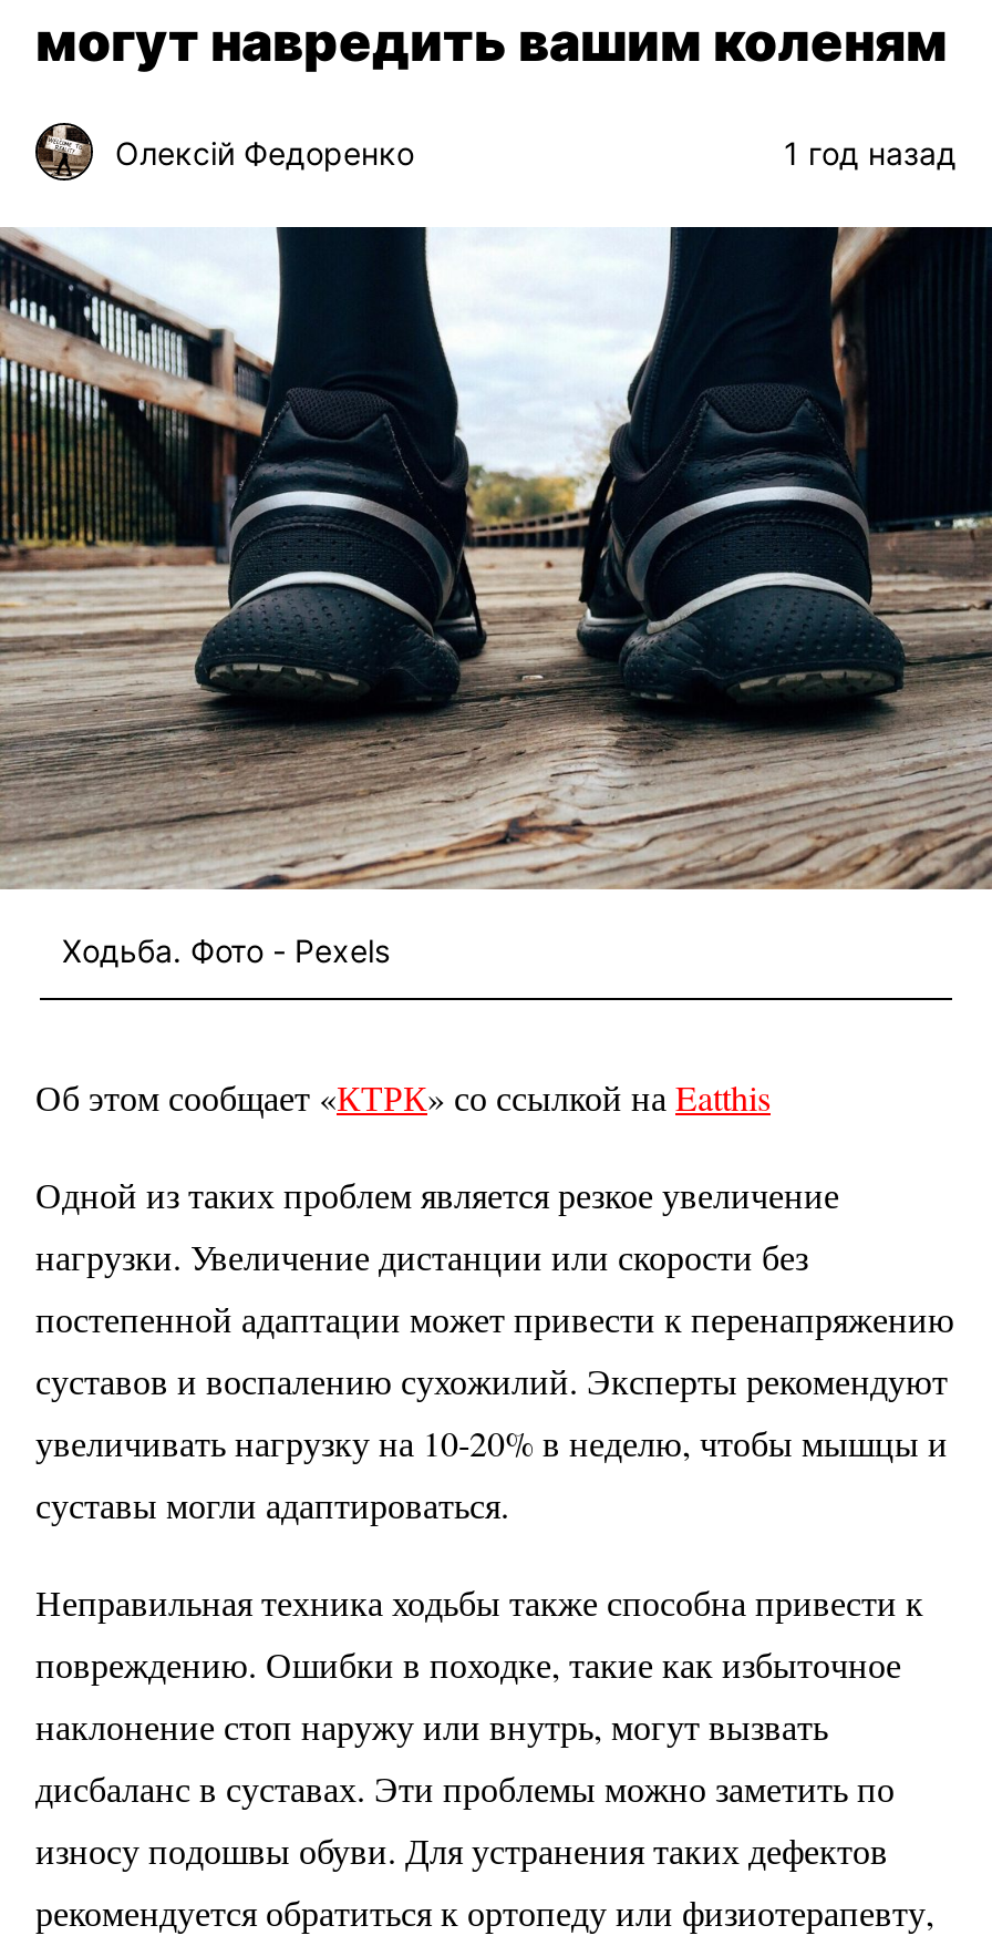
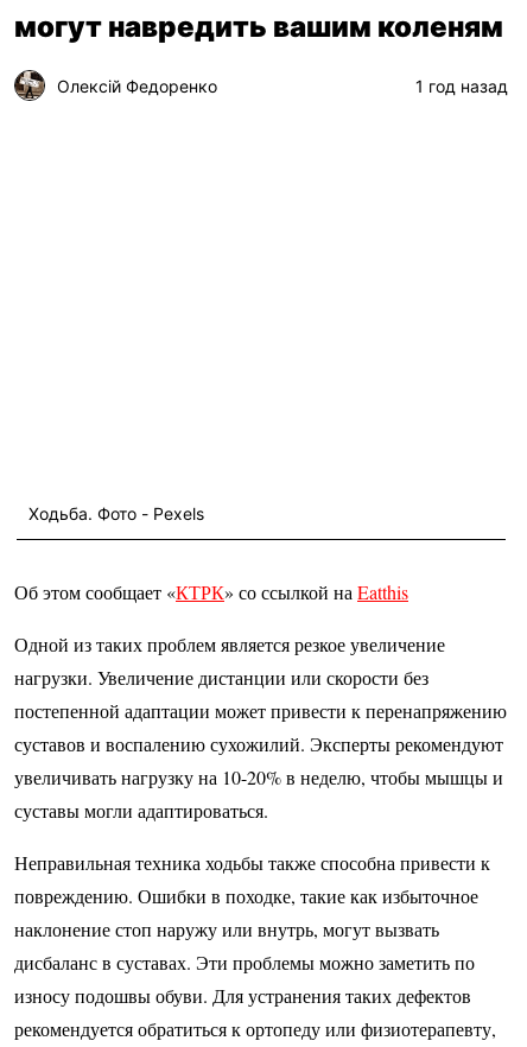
- [image]
